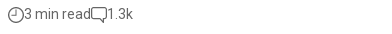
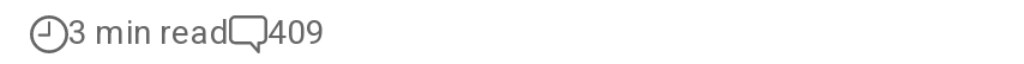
- 3 min read 1.3k
+ 3 min read 409
